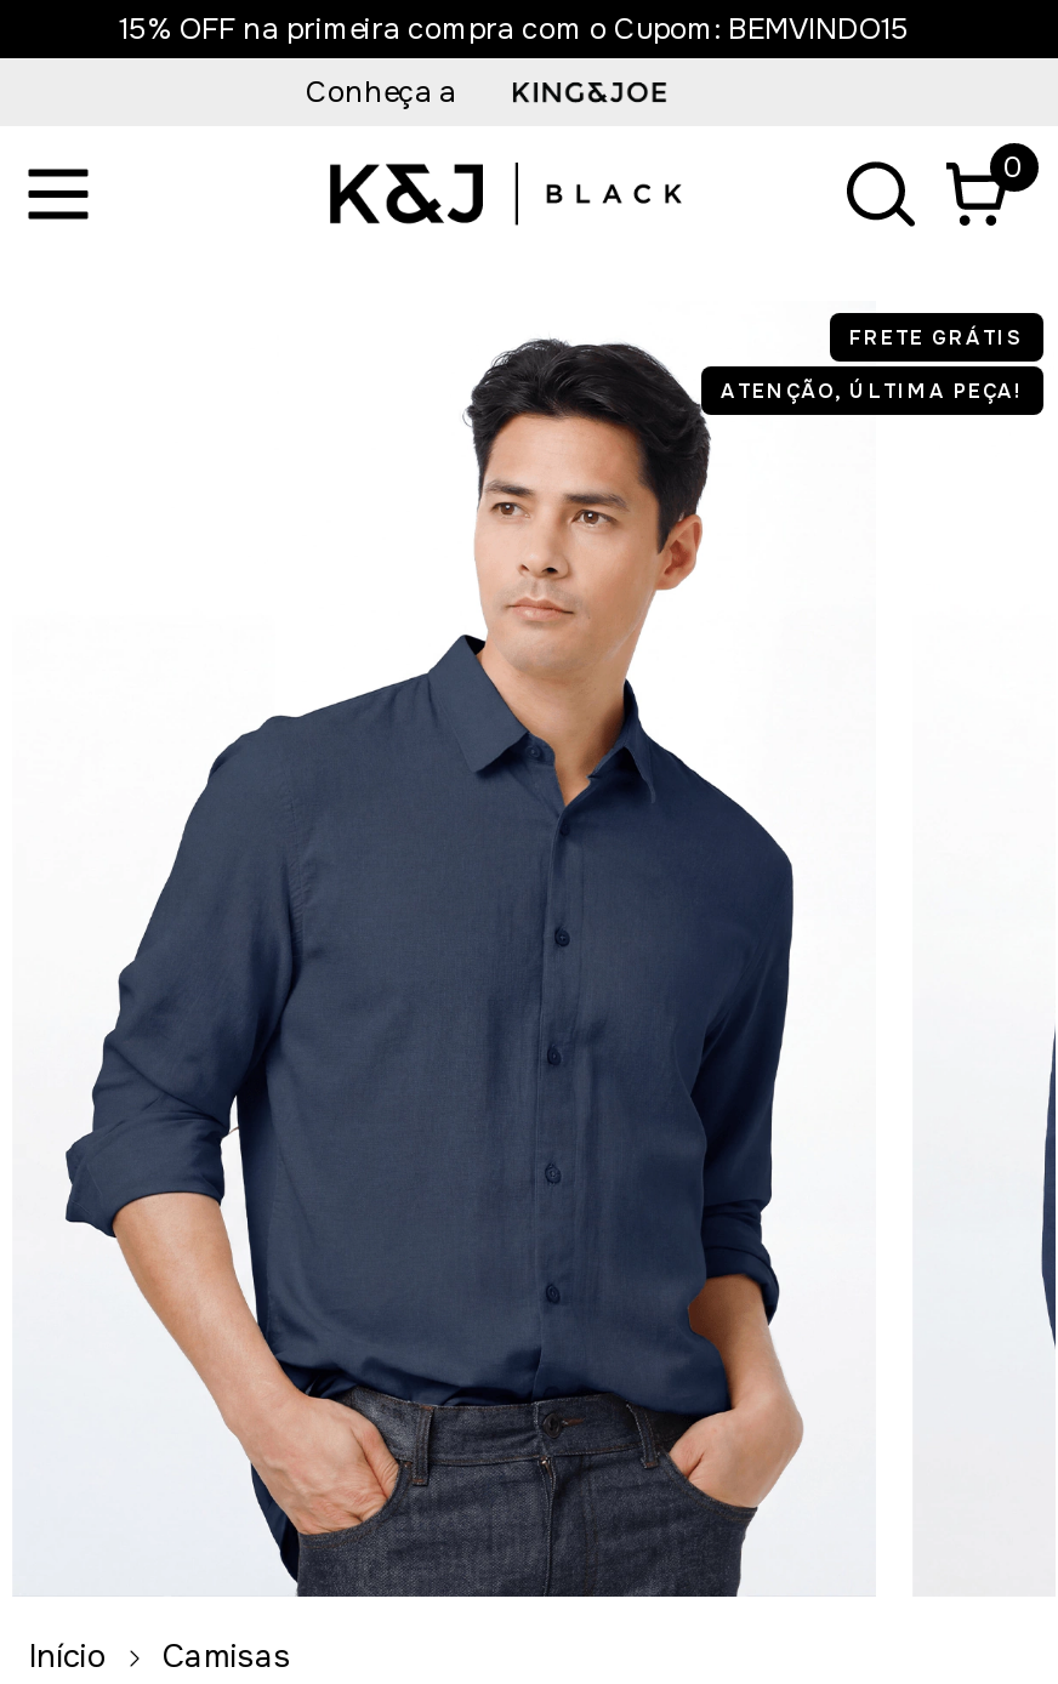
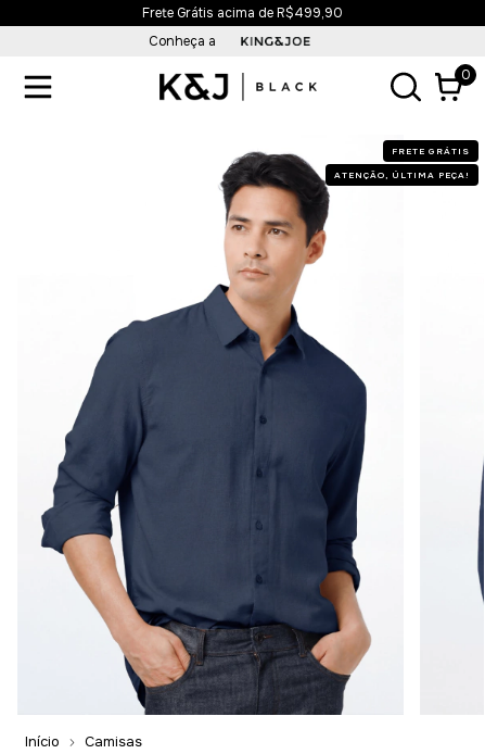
- 15% OFF na primeira compra com o Cupom: BEMVINDO15
+ Frete Grátis acima de R$499,90
